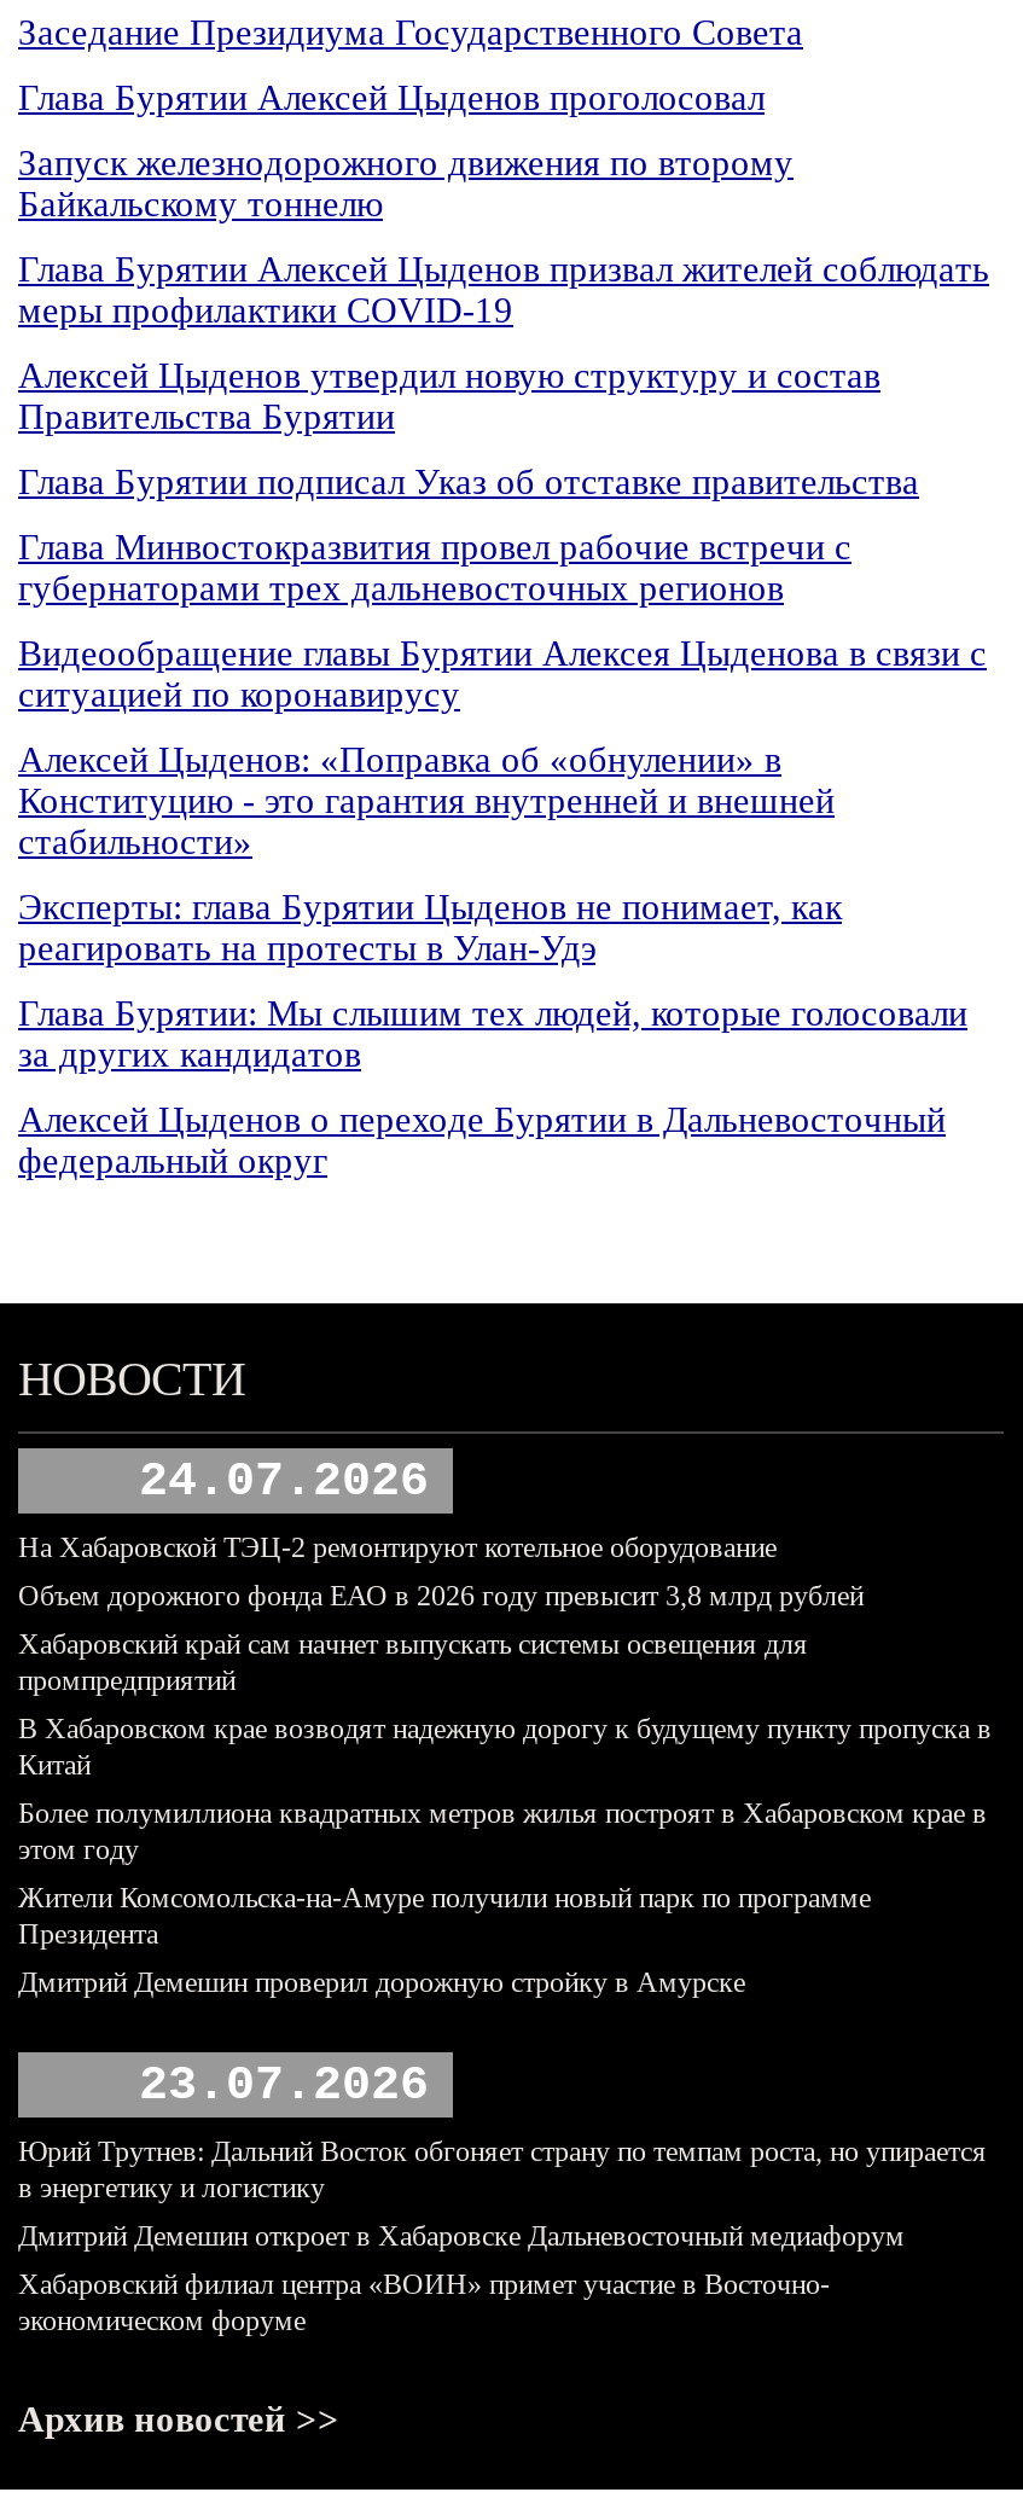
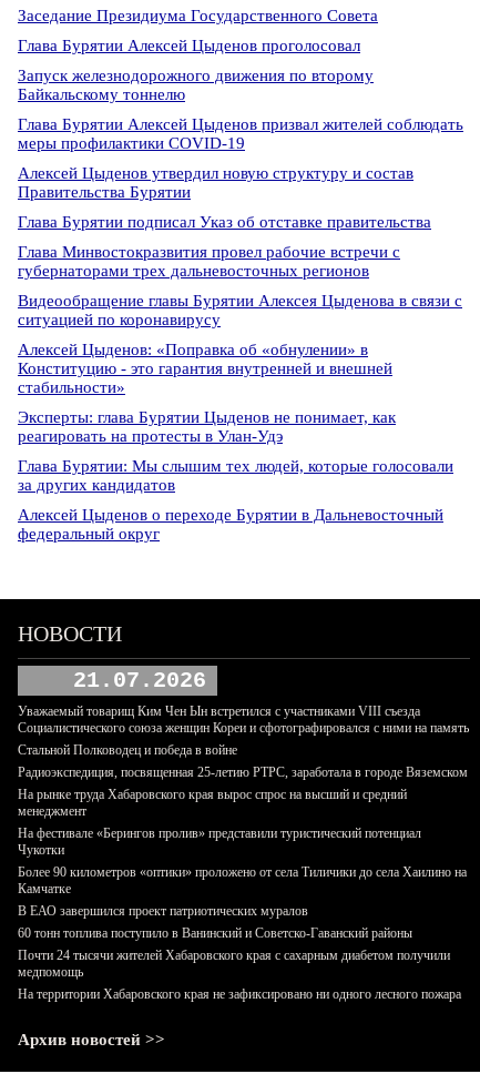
- 24.07.2026
- На Хабаровской ТЭЦ-2 ремонтируют котельное оборудование
- Объем дорожного фонда ЕАО в 2026 году превысит 3,8 млрд рублей
- Хабаровский край сам начнет выпускать системы освещения для
- промпредприятий
- В Хабаровском крае возводят надежную дорогу к будущему пункту пропуска в
- Китай
- Более полумиллиона квадратных метров жилья построят в Хабаровском крае в
- этом году
- Жители Комсомольска-на-Амуре получили новый парк по программе
- Президента
- Дмитрий Демешин проверил дорожную стройку в Амурске
- 23.07.2026
- Юрий Трутнев: Дальний Восток обгоняет страну по темпам роста, но упирается
- в энергетику и логистику
- Дмитрий Демешин откроет в Хабаровске Дальневосточный медиафорум
- Хабаровский филиал центра «ВОИН» примет участие в Восточно-
- экономическом форуме
+ 21.07.2026
+ Уважаемый товарищ Ким Чен Ын встретился с участниками VIII съезда
+ Социалистического союза женщин Кореи и сфотографировался с ними на память
+ Стальной Полководец и победа в войне
+ Радиоэкспедиция, посвященная 25-летию РТРС, заработала в городе Вяземском
+ На рынке труда Хабаровского края вырос спрос на высший и средний
+ менеджмент
+ На фестивале «Берингов пролив» представили туристический потенциал
+ Чукотки
+ Более 90 километров «оптики» проложено от села Тиличики до села Хаилино на
+ Камчатке
+ В ЕАО завершился проект патриотических муралов
+ 60 тонн топлива поступило в Ванинский и Советско-Гаванский районы
+ Почти 24 тысячи жителей Хабаровского края с сахарным диабетом получили
+ медпомощь
+ На территории Хабаровского края не зафиксировано ни одного лесного пожара
